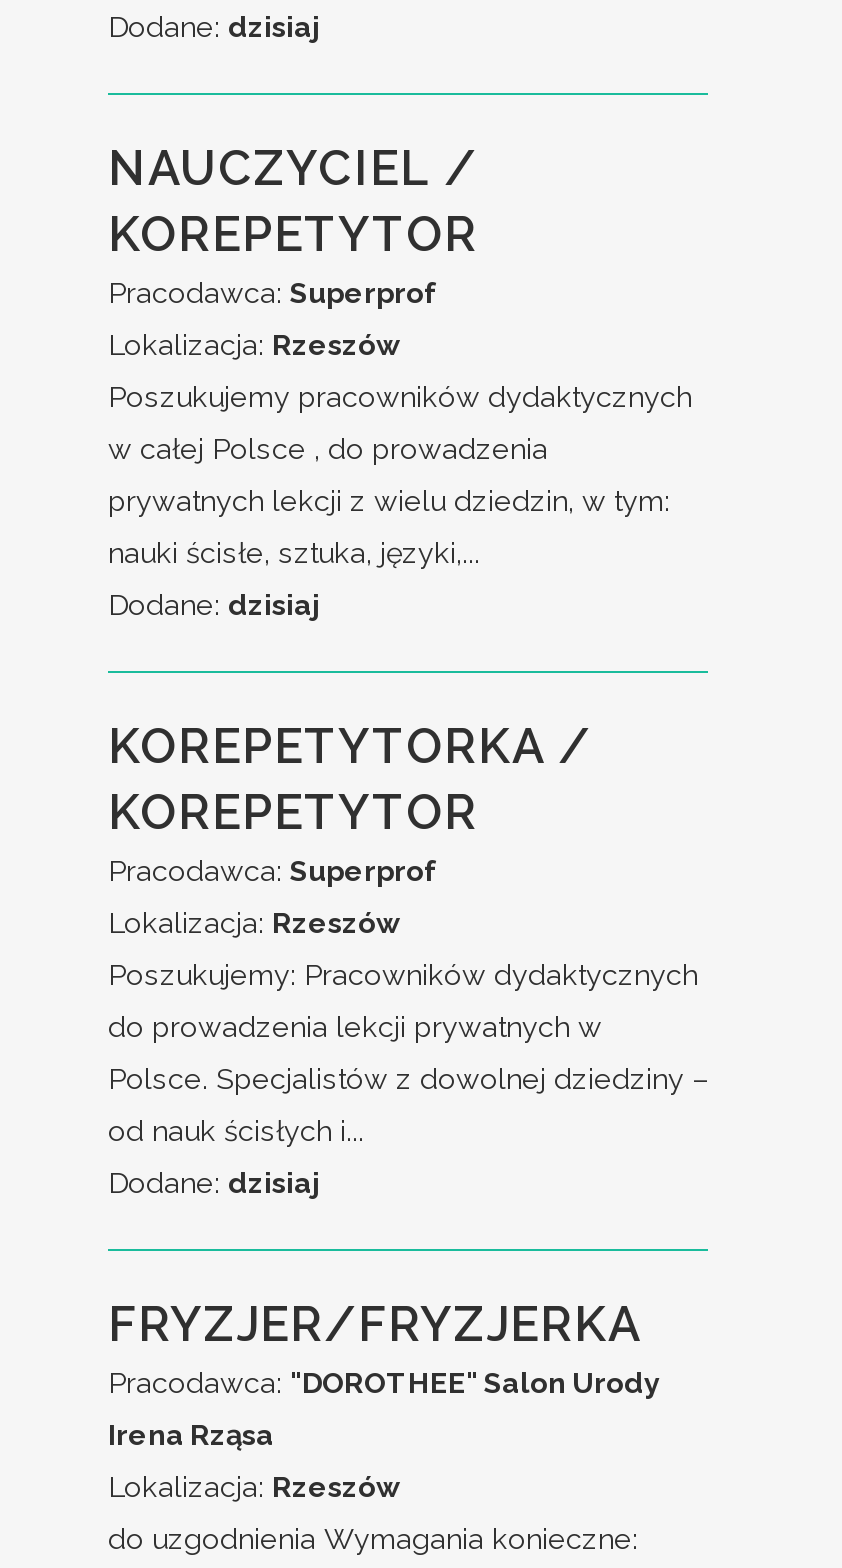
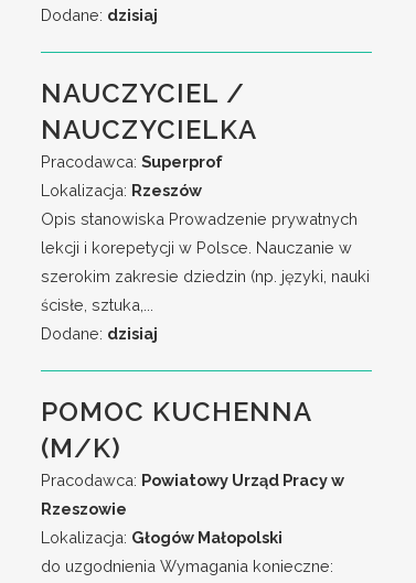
- KOREPETYTOR
+ NAUCZYCIELKA

- Poszukujemy pracowników dydaktycznych
+ Opis stanowiska Prowadzenie prywatnych

- w całej Polsce , do prowadzenia
+ lekcji i korepetycji w Polsce. Nauczanie w

- prywatnych lekcji z wielu dziedzin, w tym:
+ szerokim zakresie dziedzin (np. języki, nauki

- nauki ścisłe, sztuka, języki,...
+ ścisłe, sztuka,...

- KOREPETYTORKA /
- KOREPETYTOR
- Pracodawca: Superprof
- Lokalizacja: Rzeszów
- Poszukujemy: Pracowników dydaktycznych
- do prowadzenia lekcji prywatnych w
- Polsce. Specjalistów z dowolnej dziedziny –
- od nauk ścisłych i...
- Dodane: dzisiaj
- FRYZJER/FRYZJERKA
- Pracodawca: "DOROTHEE" Salon Urody
- Irena Rząsa
- Lokalizacja: Rzeszów
+ POMOC KUCHENNA
+ (M/K)
+ Pracodawca: Powiatowy Urząd Pracy w
+ Rzeszowie
+ Lokalizacja: Głogów Małopolski
